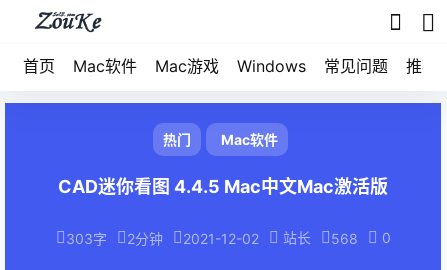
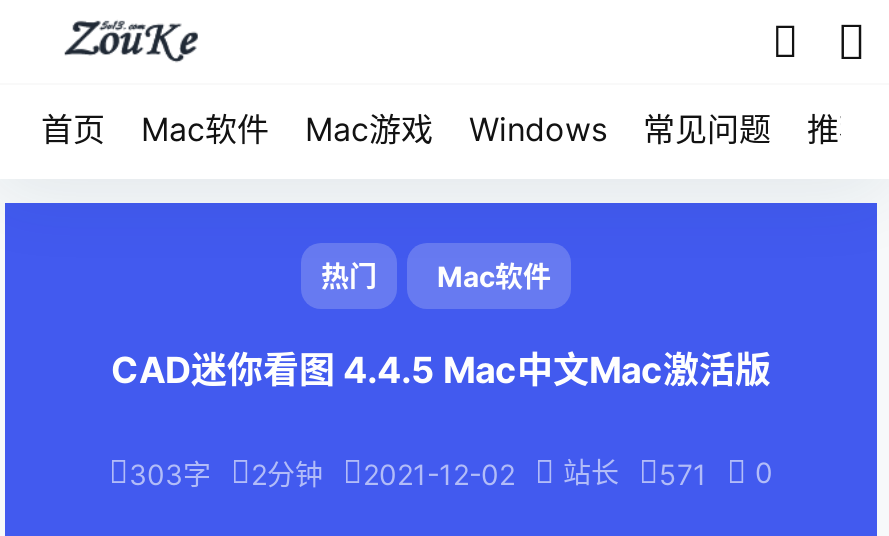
- 568
+ 571
